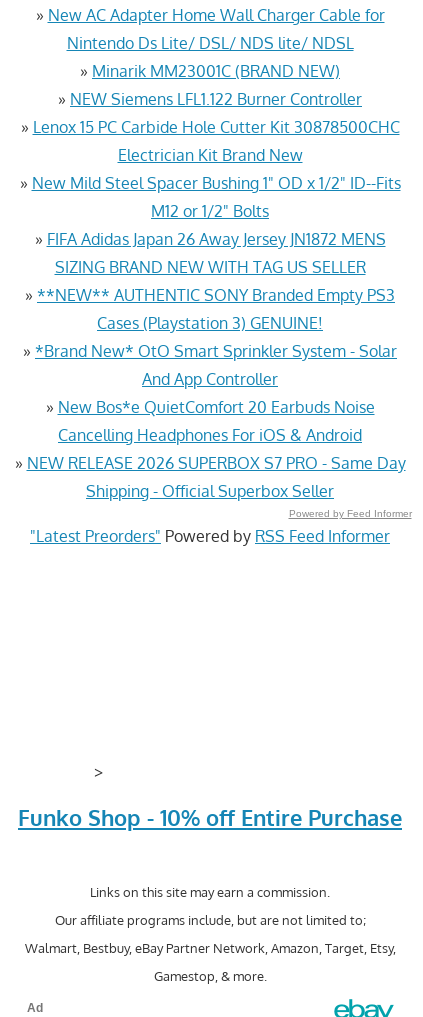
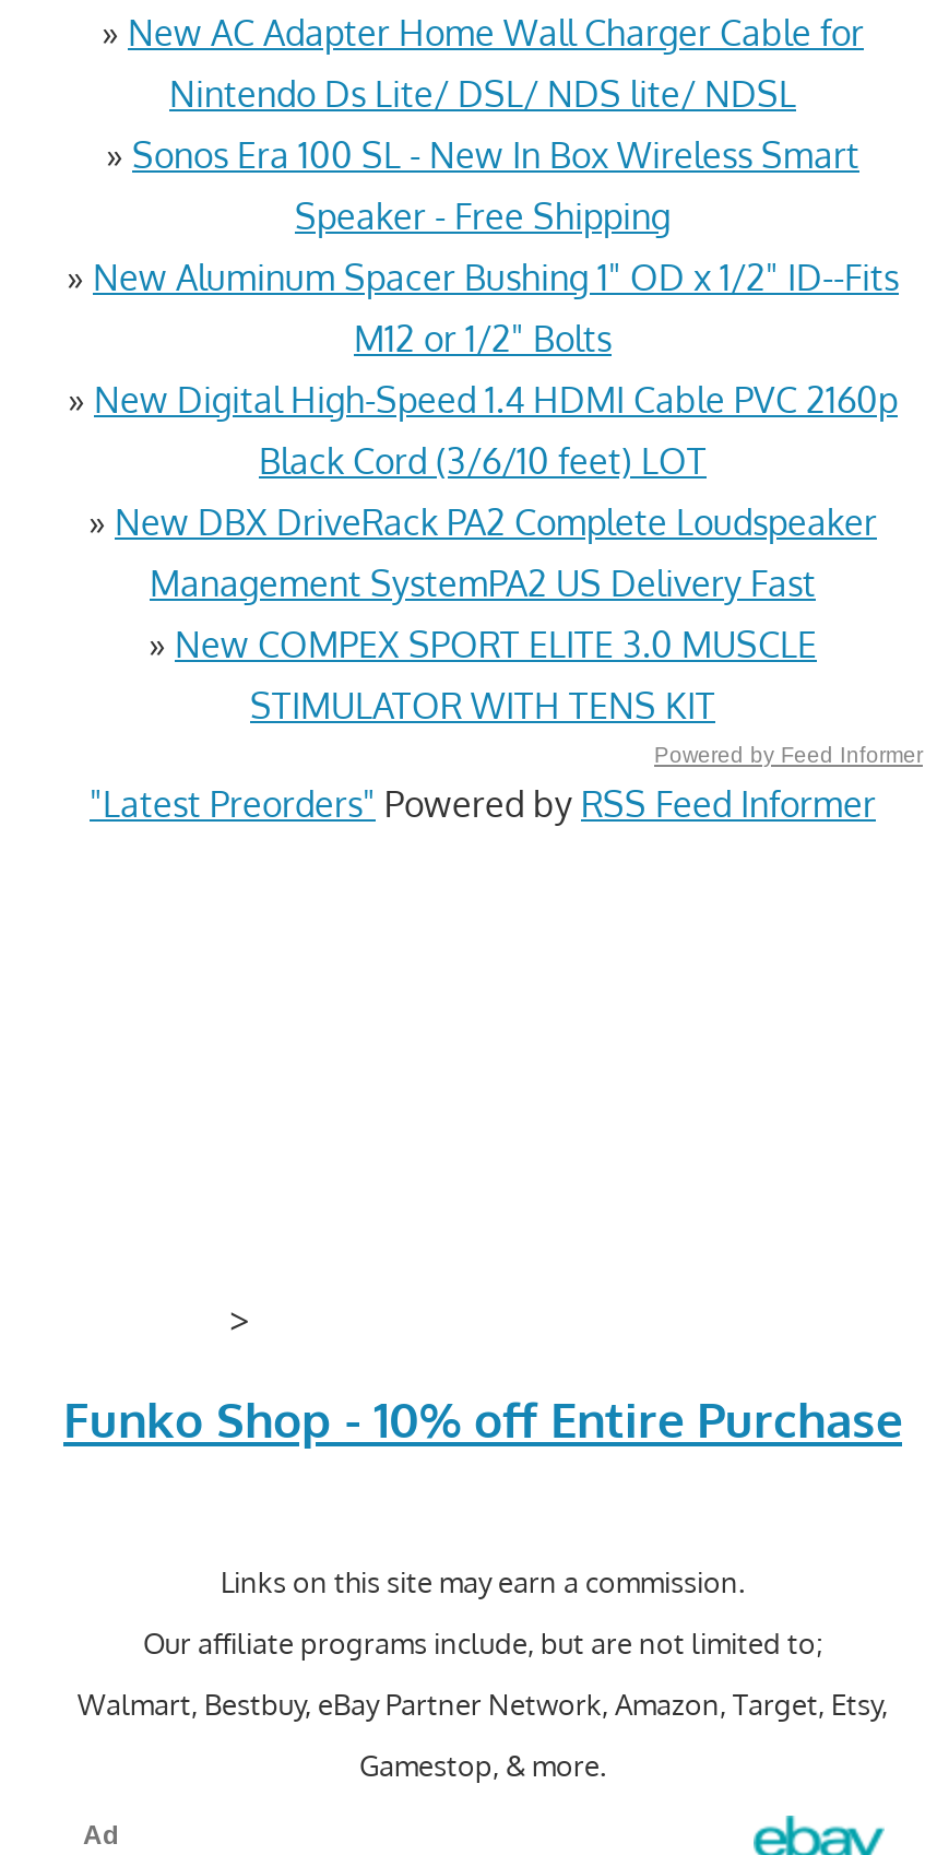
- » Minarik MM23001C (BRAND NEW)
- » NEW Siemens LFL1.122 Burner Controller
- » Lenox 15 PC Carbide Hole Cutter Kit 30878500CHC
- Electrician Kit Brand New
- » New Mild Steel Spacer Bushing 1" OD x 1/2" ID--Fits
+ » Sonos Era 100 SL - New In Box Wireless Smart
+ Speaker - Free Shipping
+ » New Aluminum Spacer Bushing 1" OD x 1/2" ID--Fits

- » FIFA Adidas Japan 26 Away Jersey JN1872 MENS
- SIZING BRAND NEW WITH TAG US SELLER
- » **NEW** AUTHENTIC SONY Branded Empty PS3
- Cases (Playstation 3) GENUINE!
- » *Brand New* OtO Smart Sprinkler System - Solar
- And App Controller
- » New Bos*e QuietComfort 20 Earbuds Noise
- Cancelling Headphones For iOS & Android
- » NEW RELEASE 2026 SUPERBOX S7 PRO - Same Day
- Shipping - Official Superbox Seller
+ » New Digital High-Speed 1.4 HDMI Cable PVC 2160p
+ Black Cord (3/6/10 feet) LOT
+ » New DBX DriveRack PA2 Complete Loudspeaker
+ Management SystemPA2 US Delivery Fast
+ » New COMPEX SPORT ELITE 3.0 MUSCLE
+ STIMULATOR WITH TENS KIT
